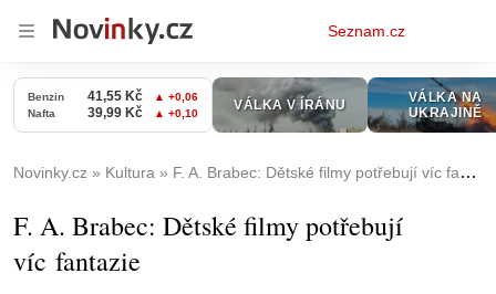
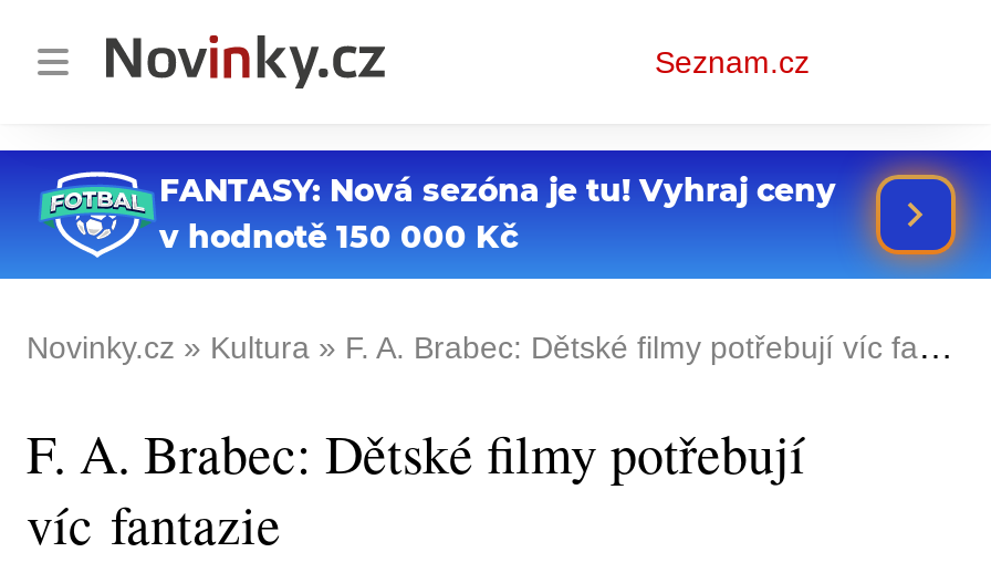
- [image]
+ [image]
